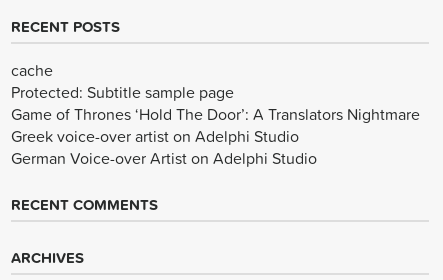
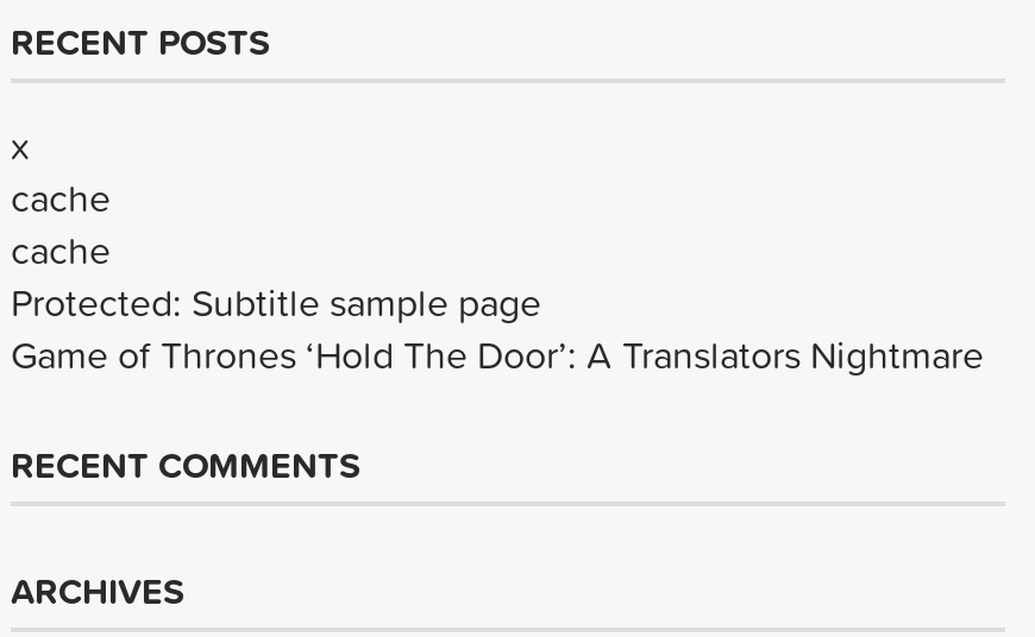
+ x
+ cache

moved down: cache | Protected: Subtitle sample page | Game of Thrones ‘Hold The Door’: A Translators Nightmare

- Greek voice-over artist on Adelphi Studio
- German Voice-over Artist on Adelphi Studio
